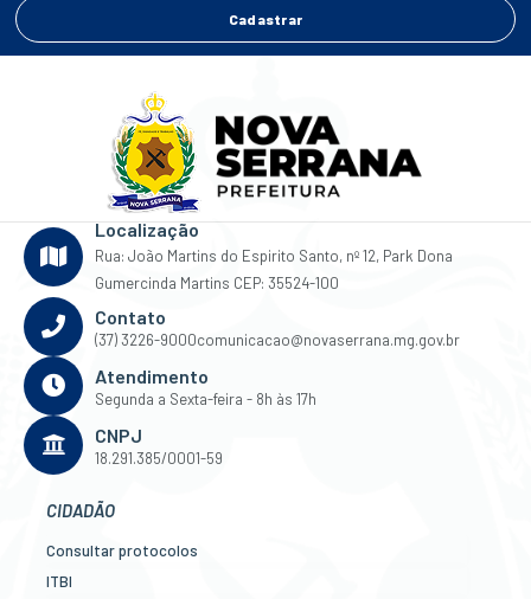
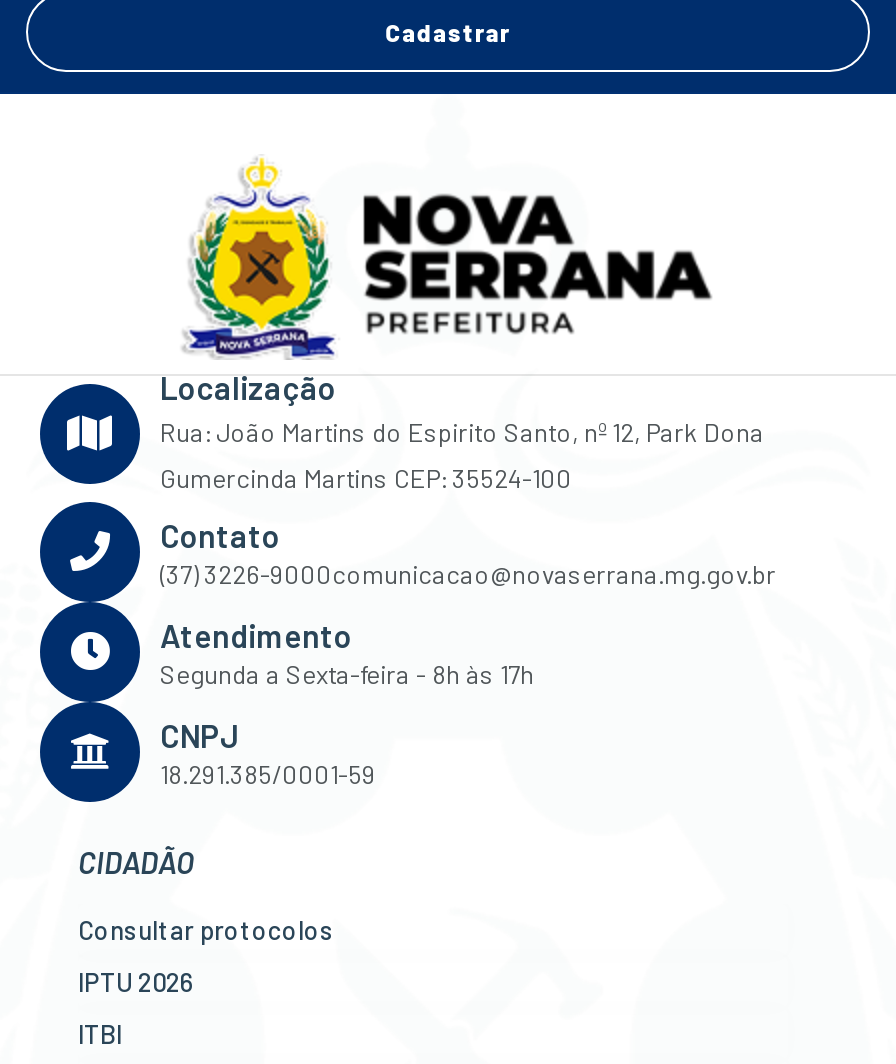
+ IPTU 2026
